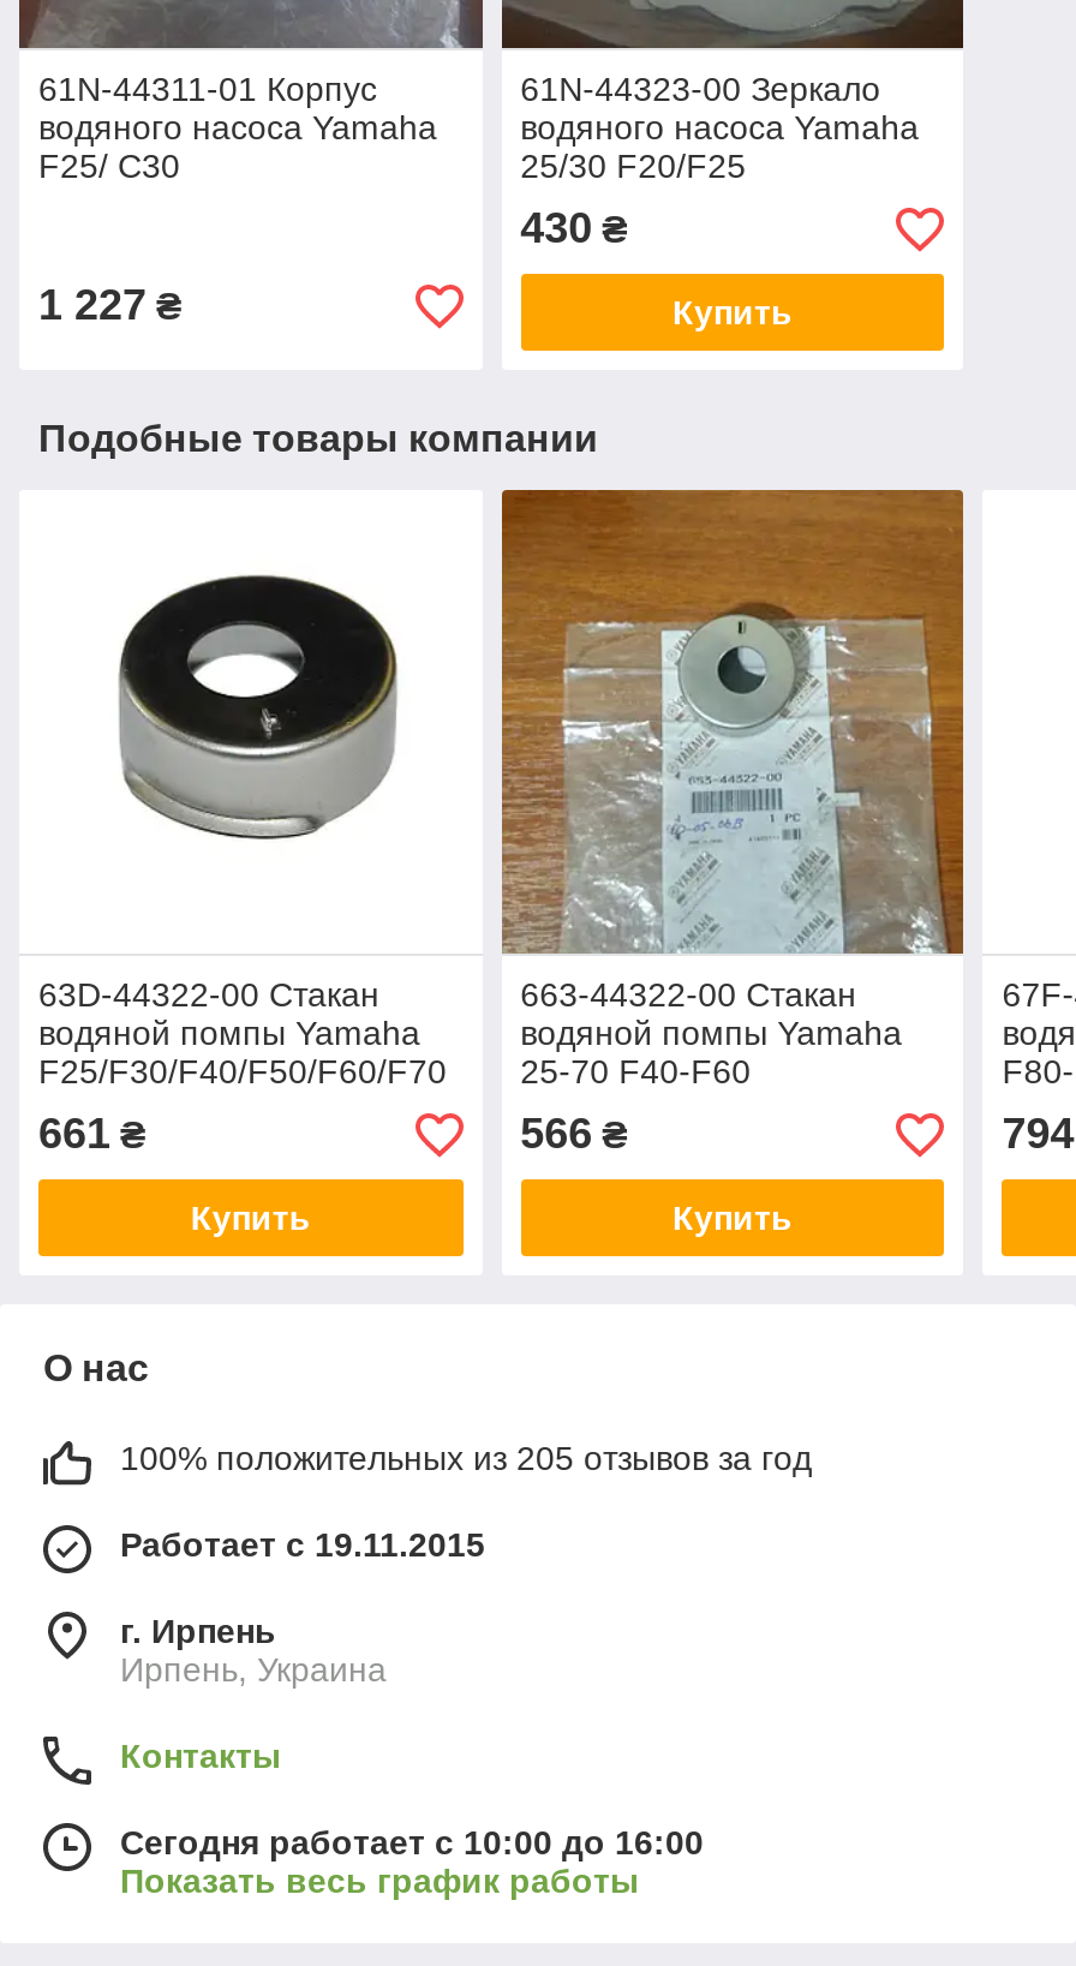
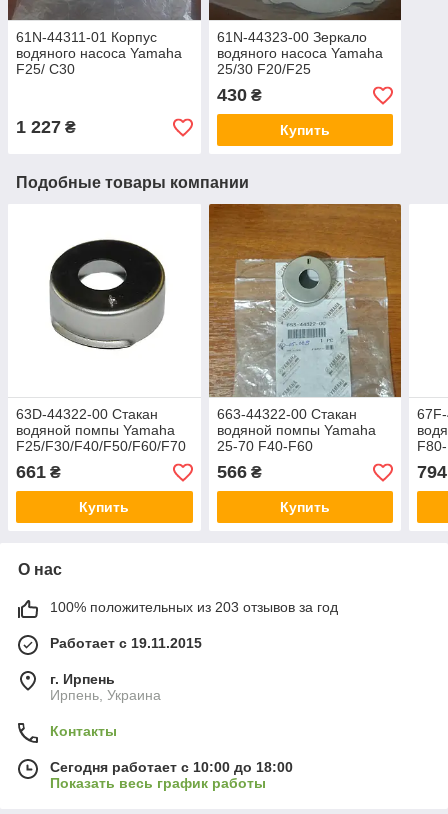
- 100% положительных из 205 отзывов за год
+ 100% положительных из 203 отзывов за год

- Сегодня работает с 10:00 до 16:00
+ Сегодня работает с 10:00 до 18:00
